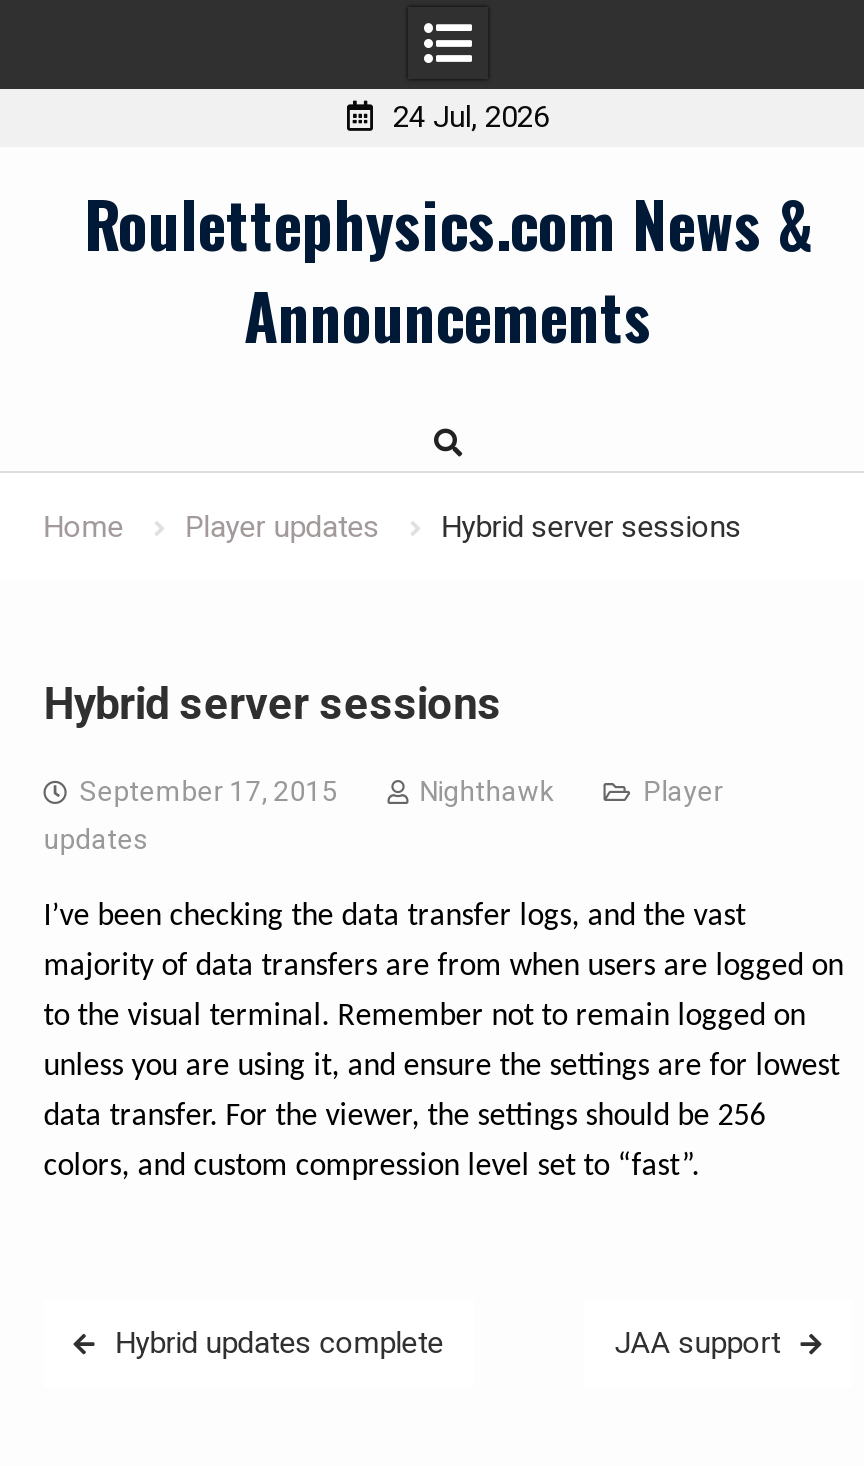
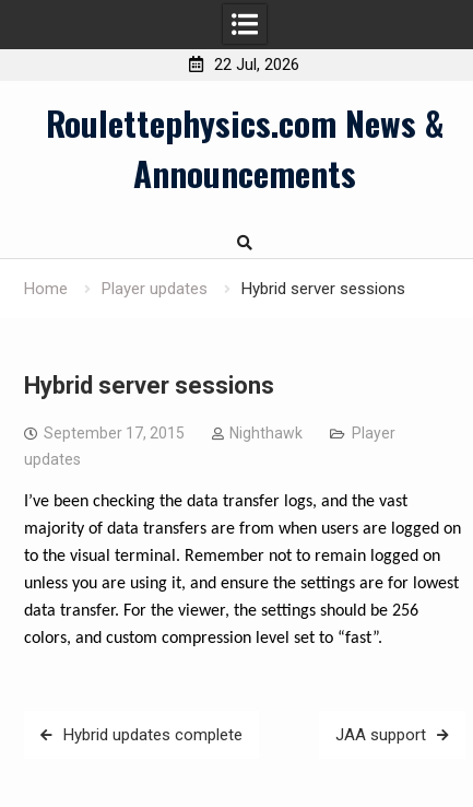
- 24 Jul, 2026
+ 22 Jul, 2026
